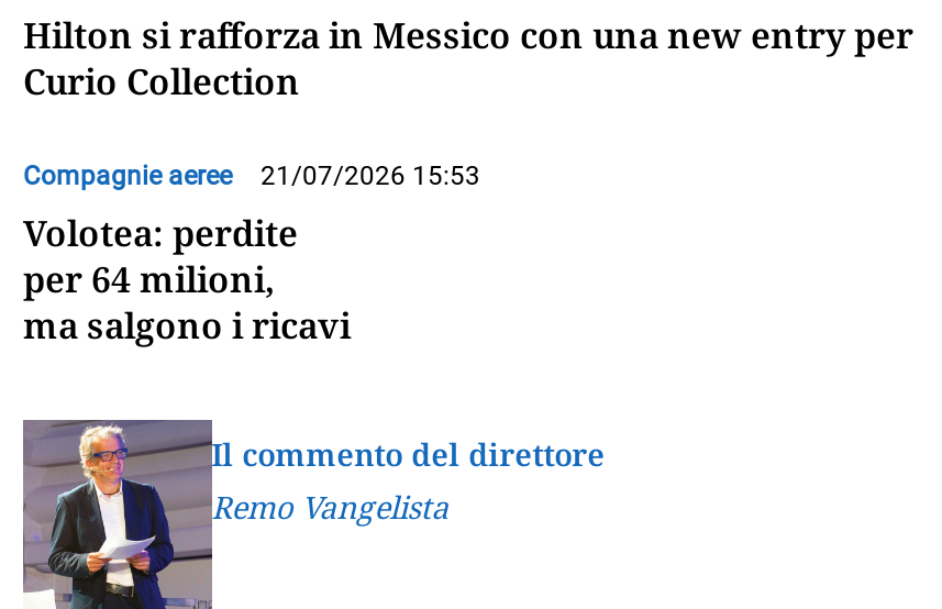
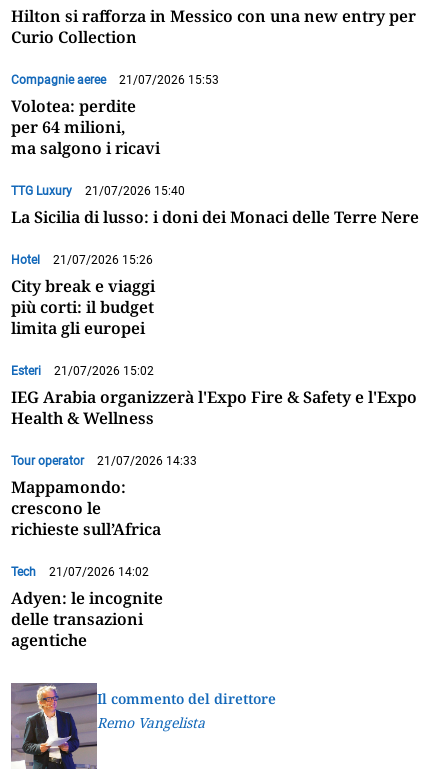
+ TTG Luxury
+ 21/07/2026 15:40
+ La Sicilia di lusso: i doni dei Monaci delle Terre Nere
+ Hotel
+ 21/07/2026 15:26
+ City break e viaggi
+ più corti: il budget
+ limita gli europei
+ Esteri
+ 21/07/2026 15:02
+ IEG Arabia organizzerà l'Expo Fire & Safety e l'Expo
+ Health & Wellness
+ Tour operator
+ 21/07/2026 14:33
+ Mappamondo:
+ crescono le
+ richieste sull’Africa
+ Tech
+ 21/07/2026 14:02
+ Adyen: le incognite
+ delle transazioni
+ agentiche
